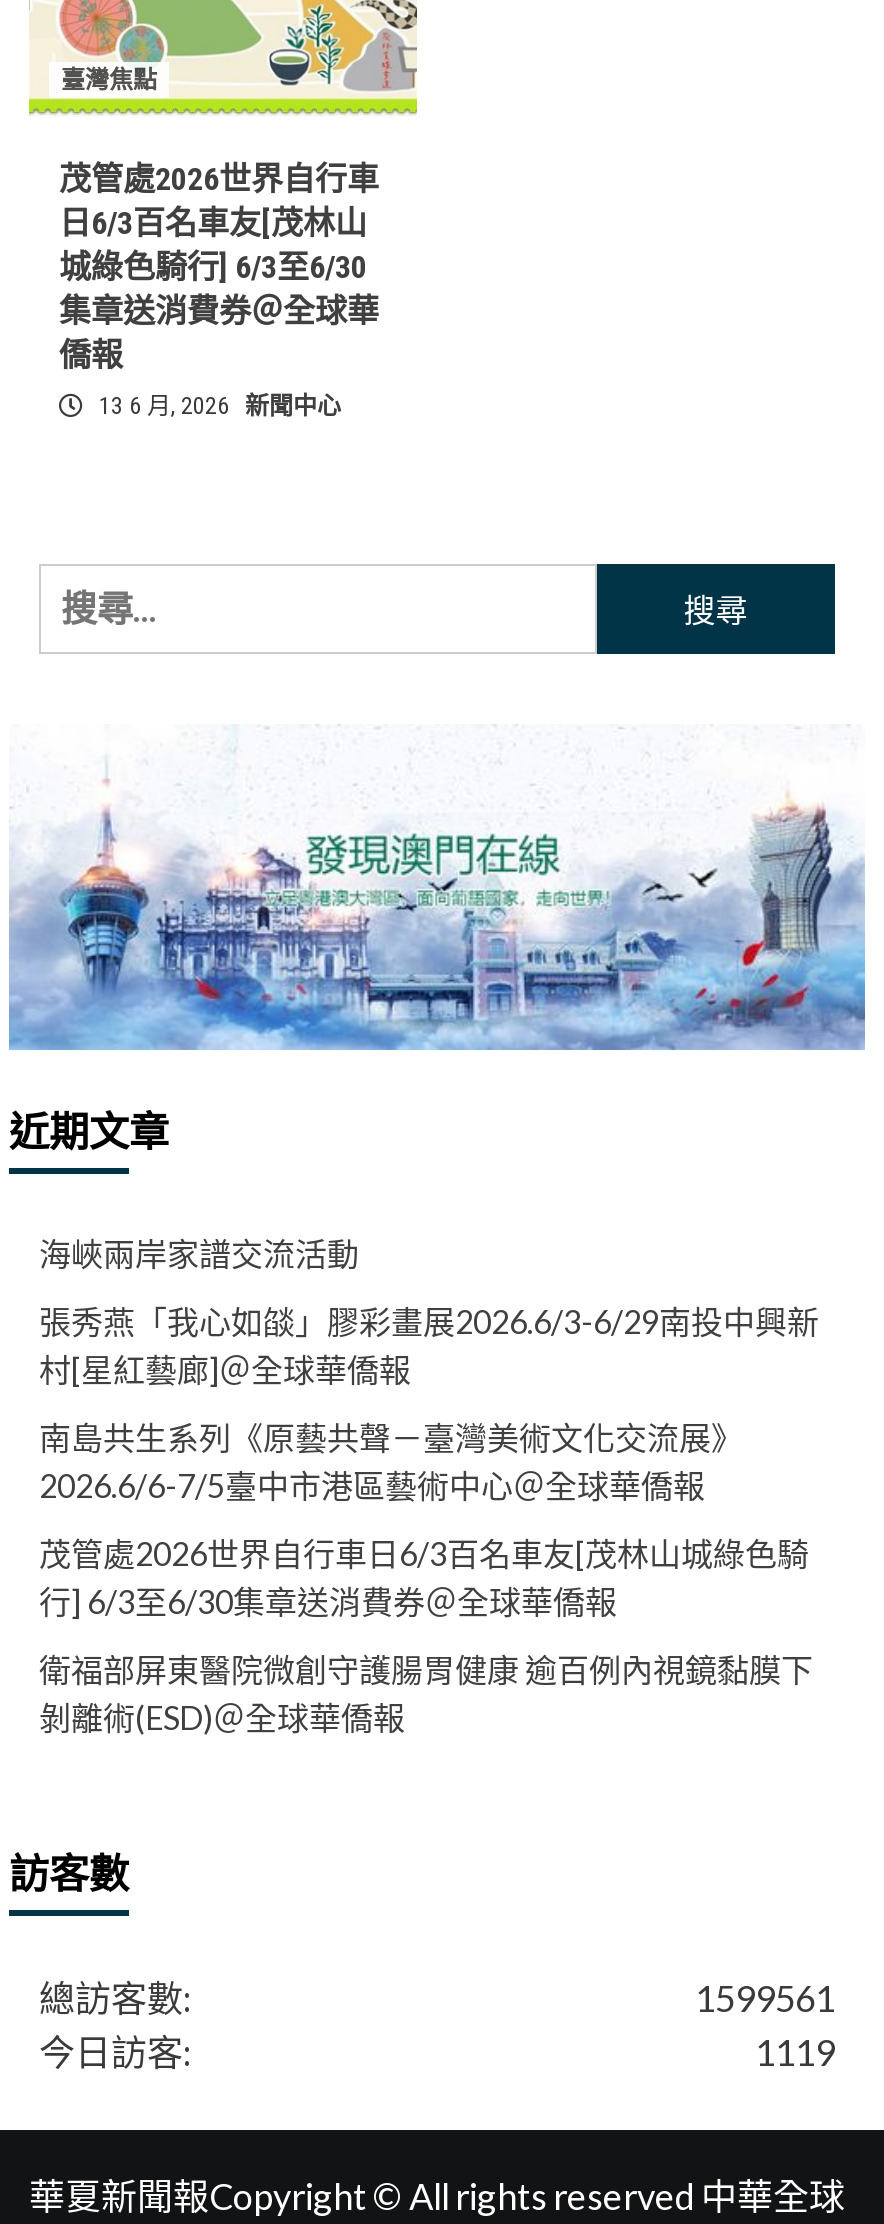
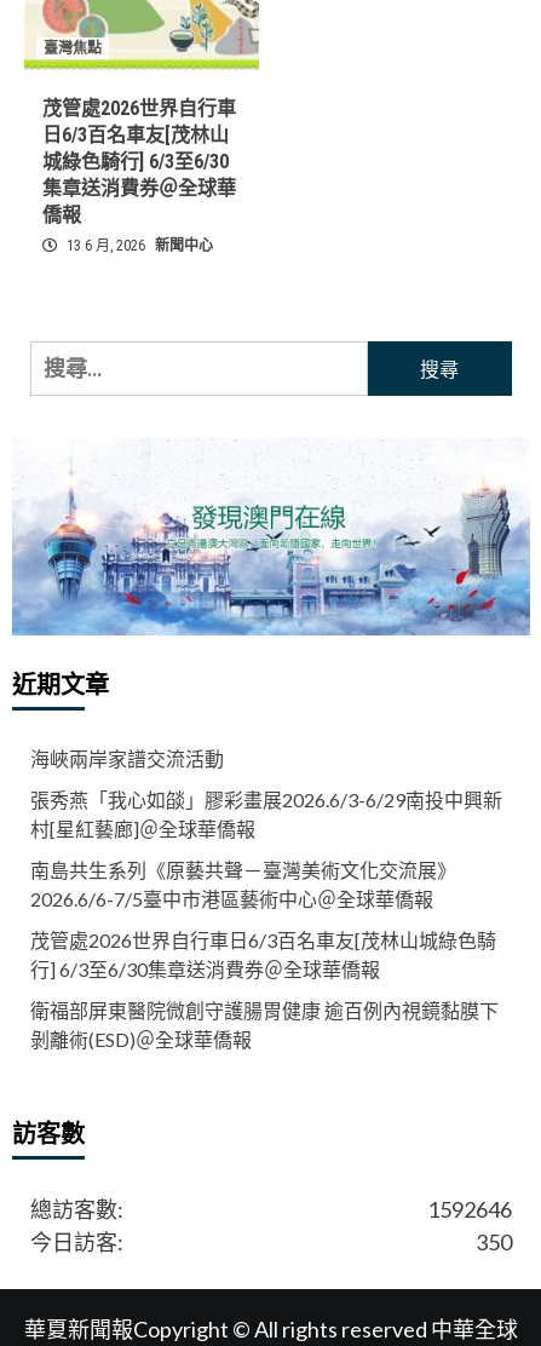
- 1599561
+ 1592646

- 1119
+ 350
